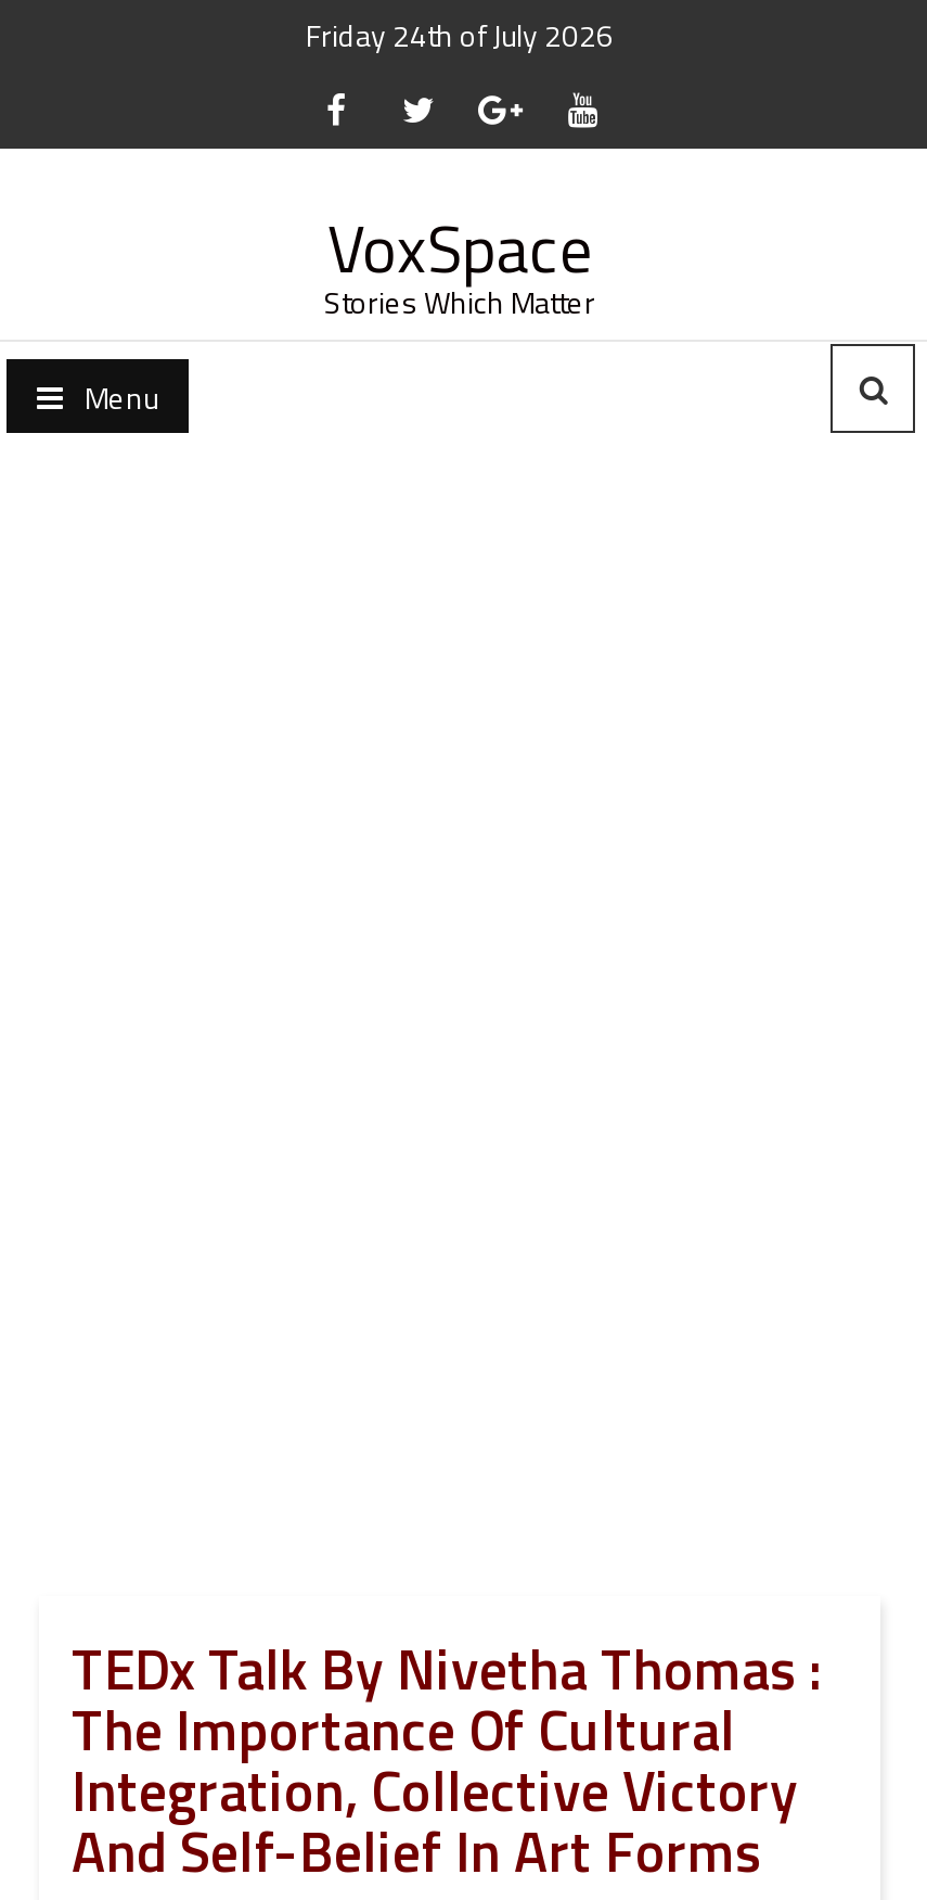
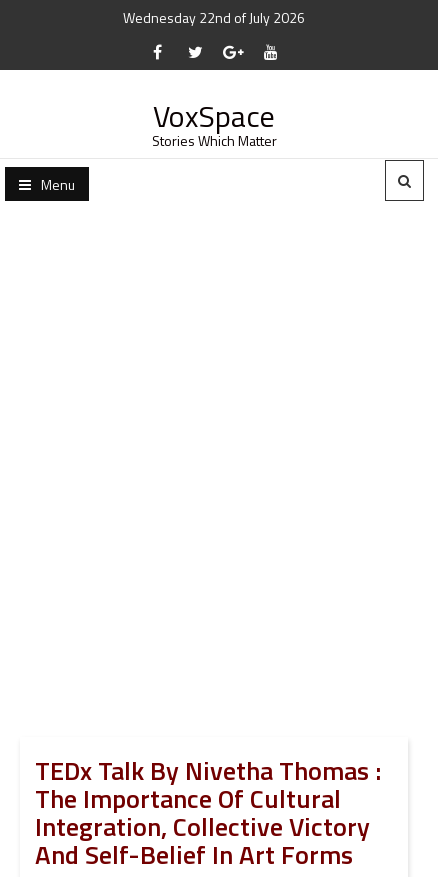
- Friday 24th of July 2026
+ Wednesday 22nd of July 2026
